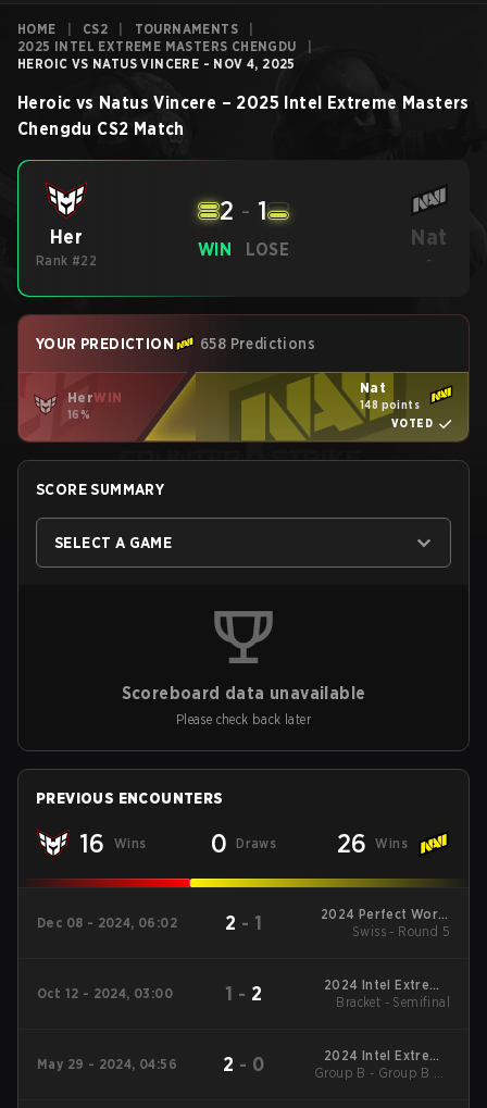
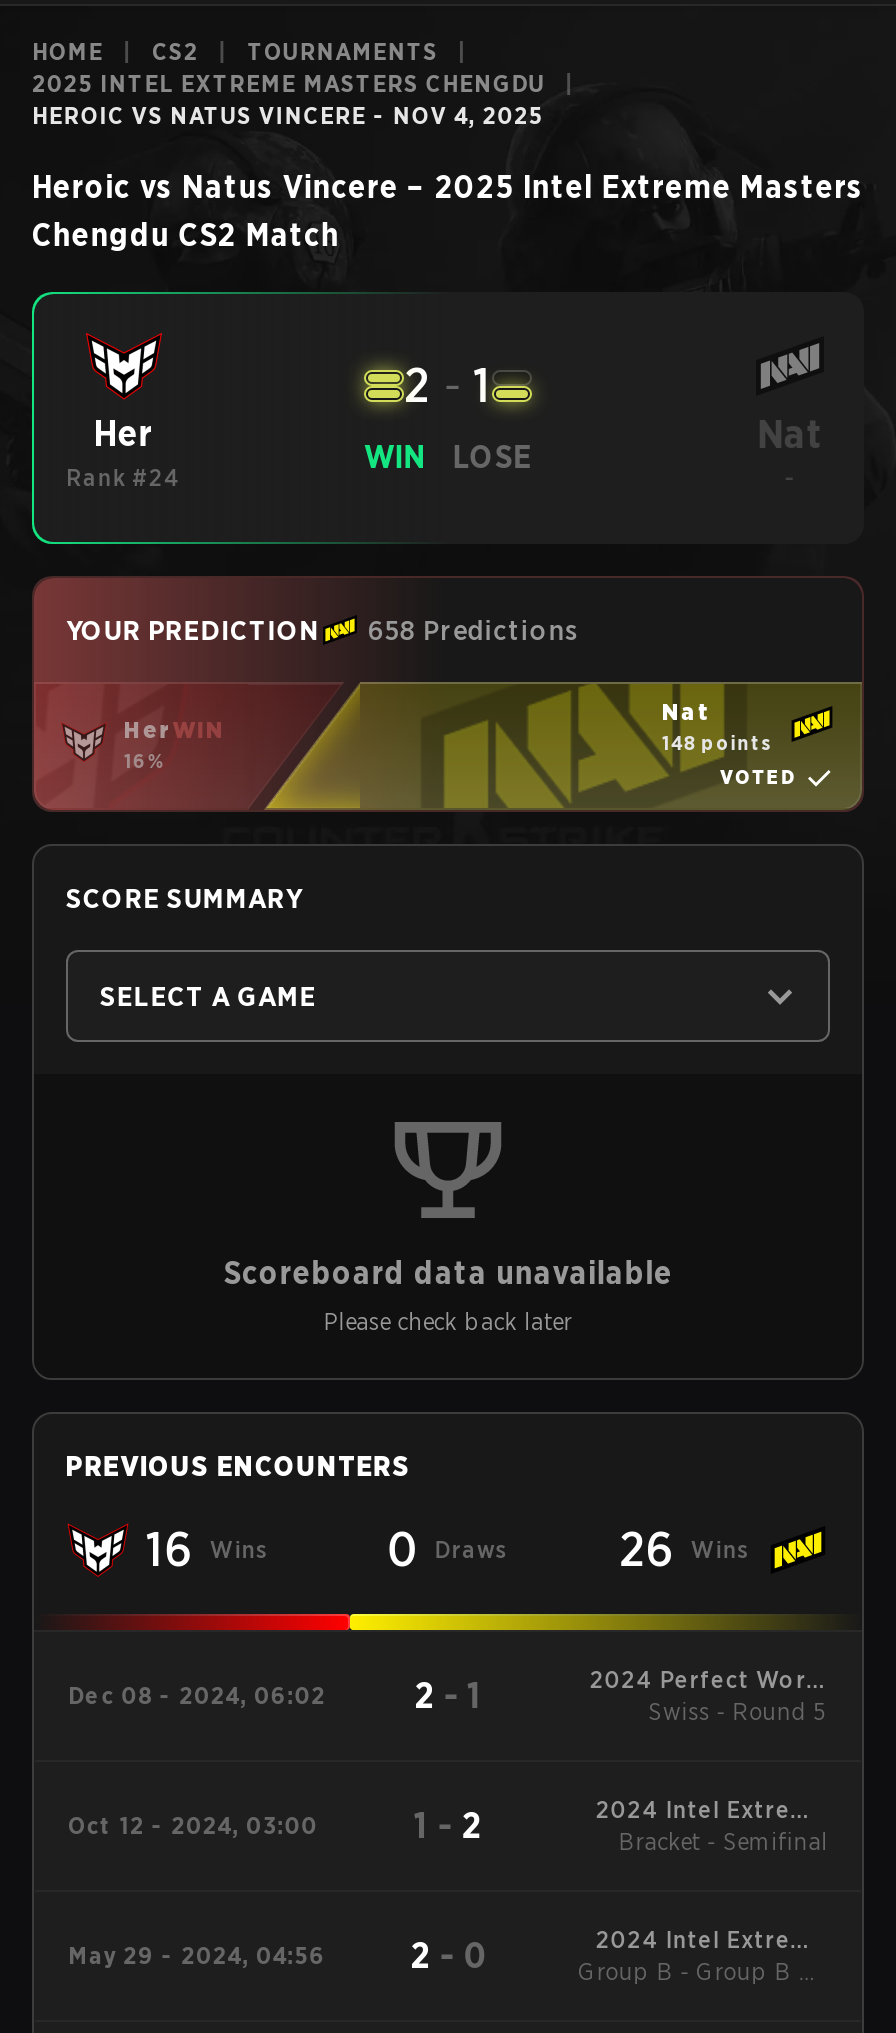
- Rank #22
+ Rank #24
